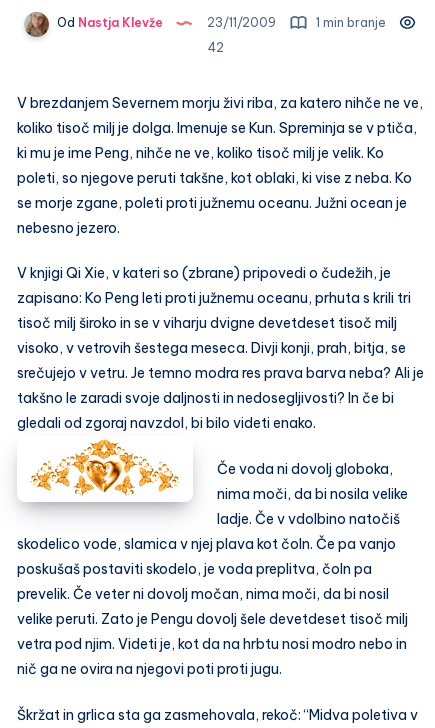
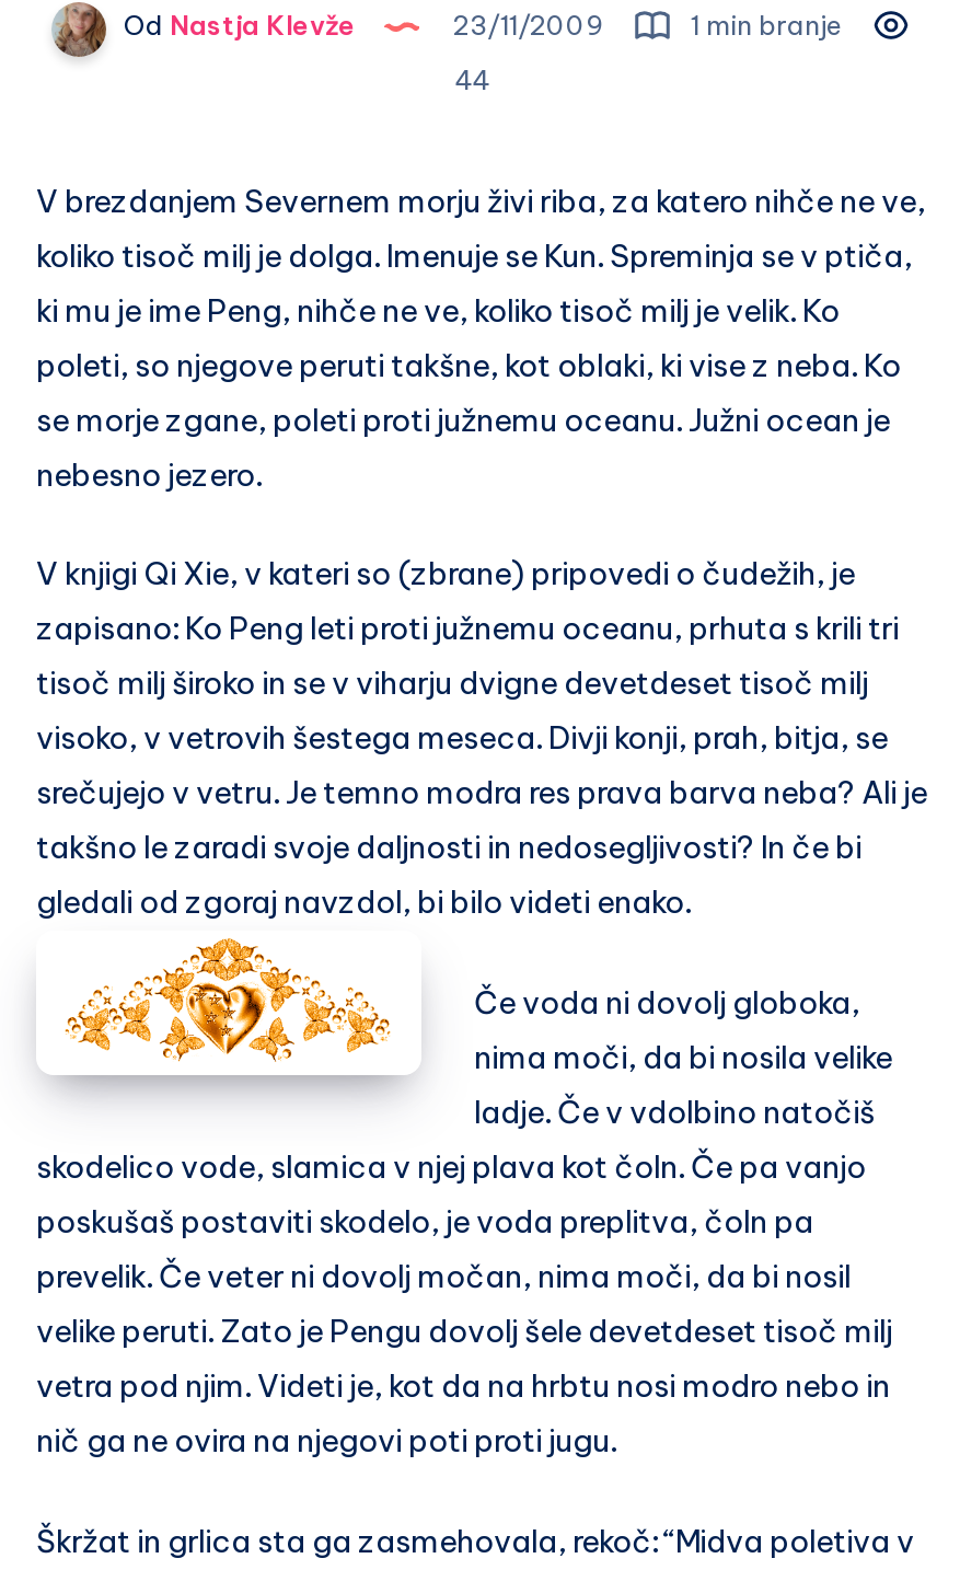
- 42
+ 44
